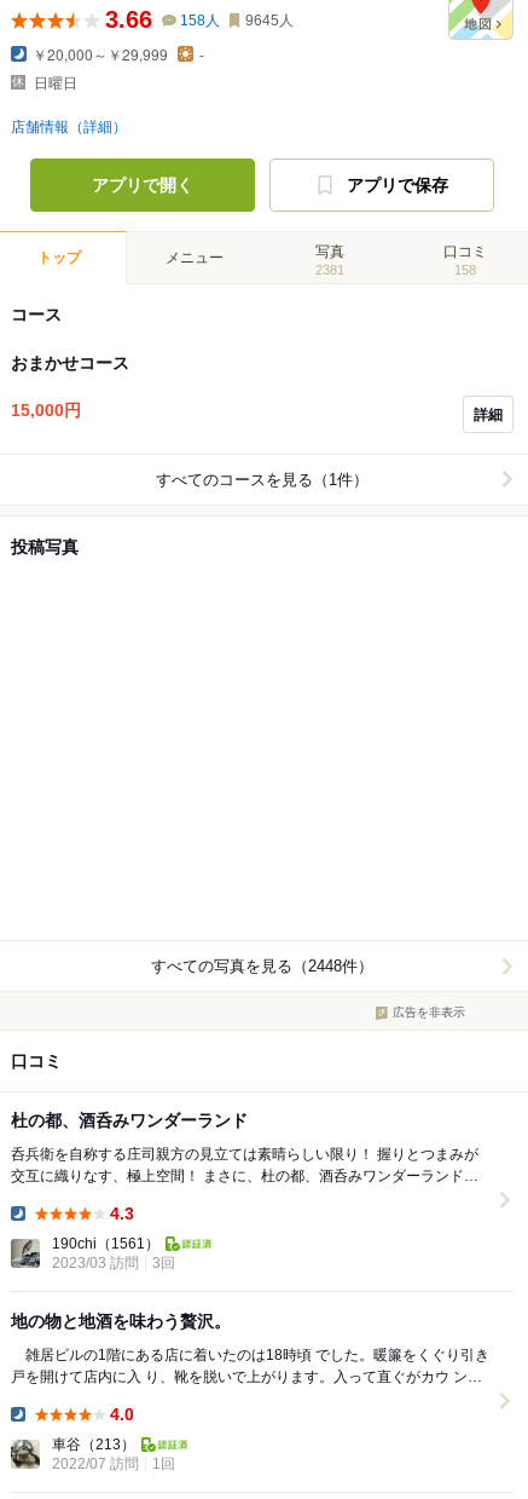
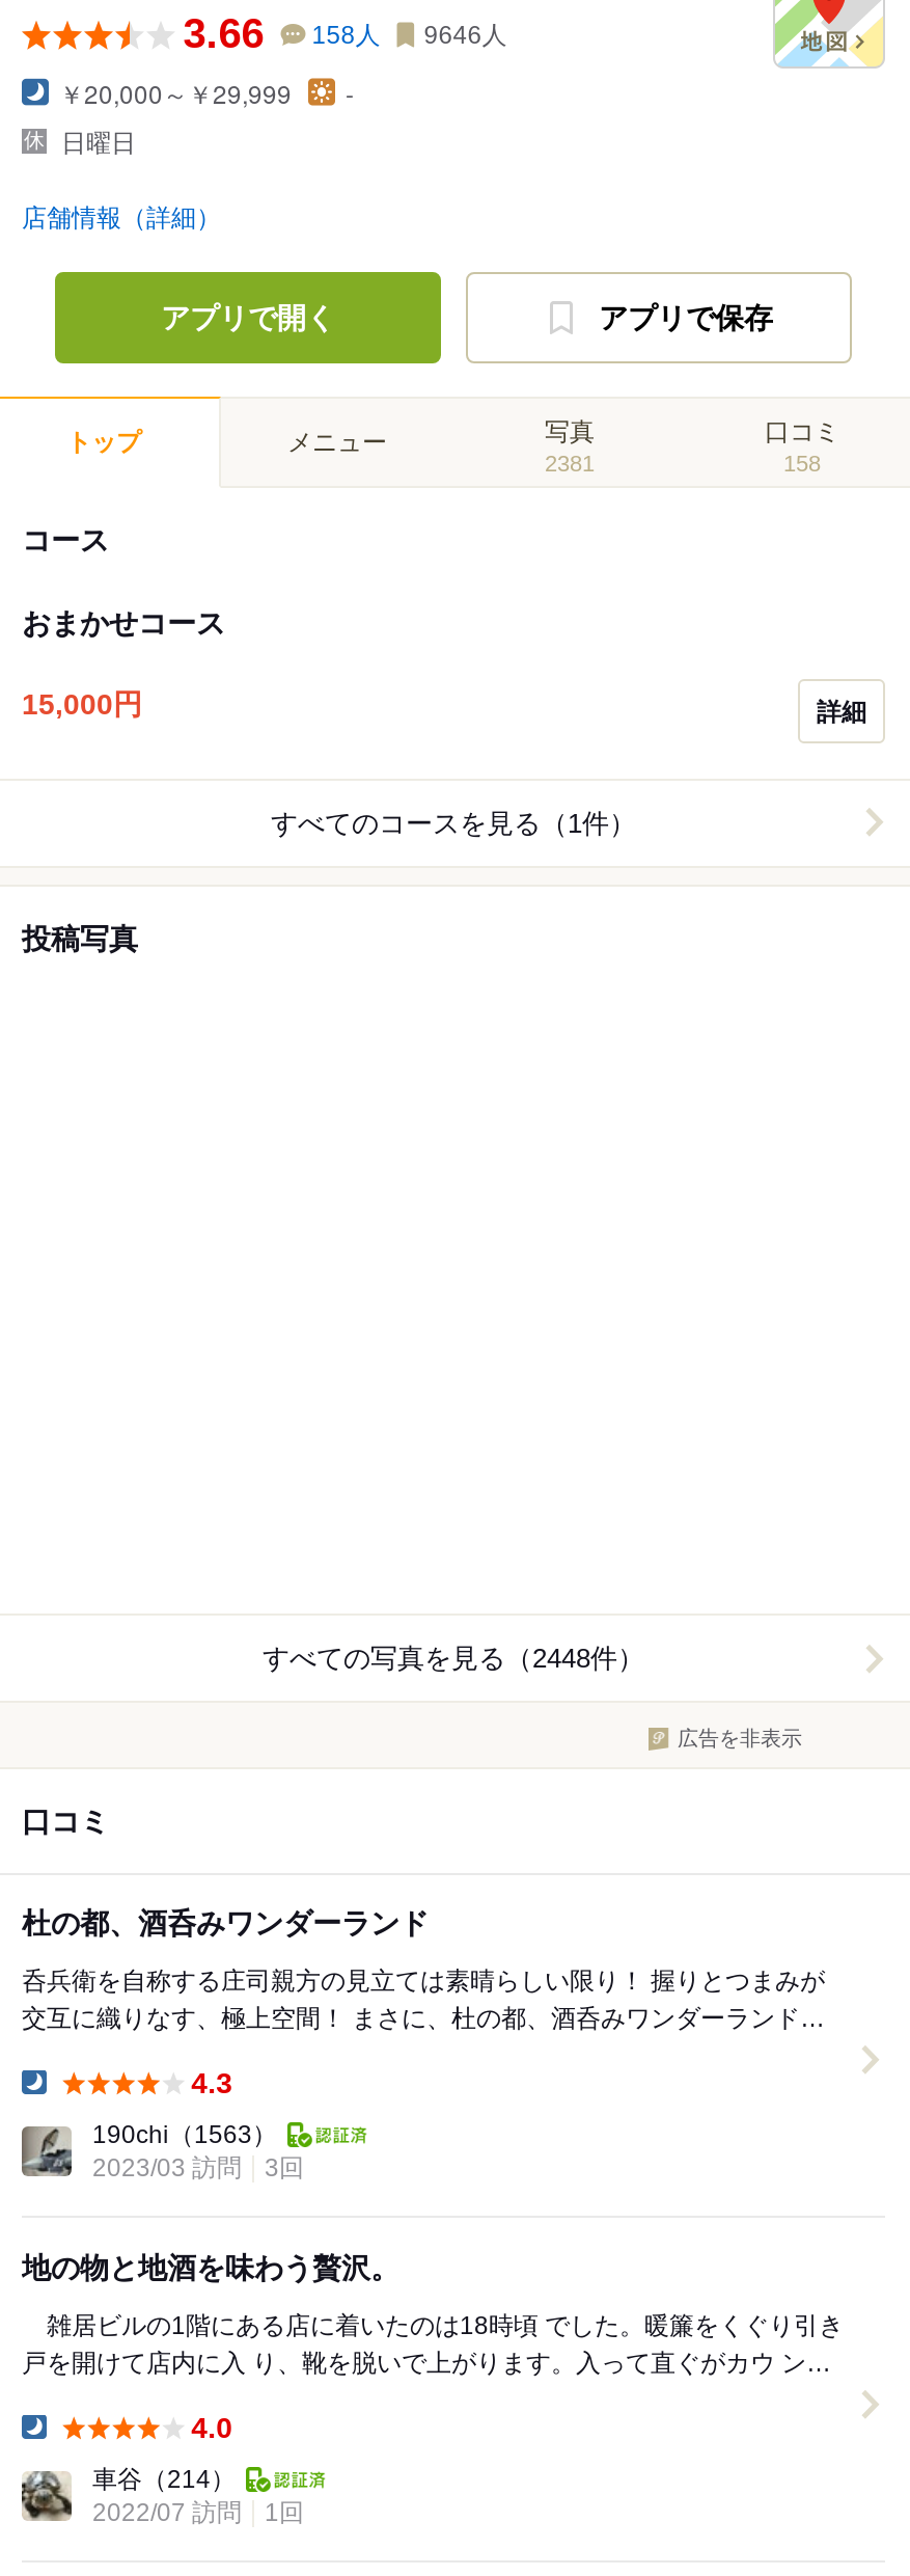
- 3.66 158人 9645人
+ 3.66 158人 9646人

- 190chi（1561）
+ 190chi（1563）

- 車谷（213）
+ 車谷（214）
